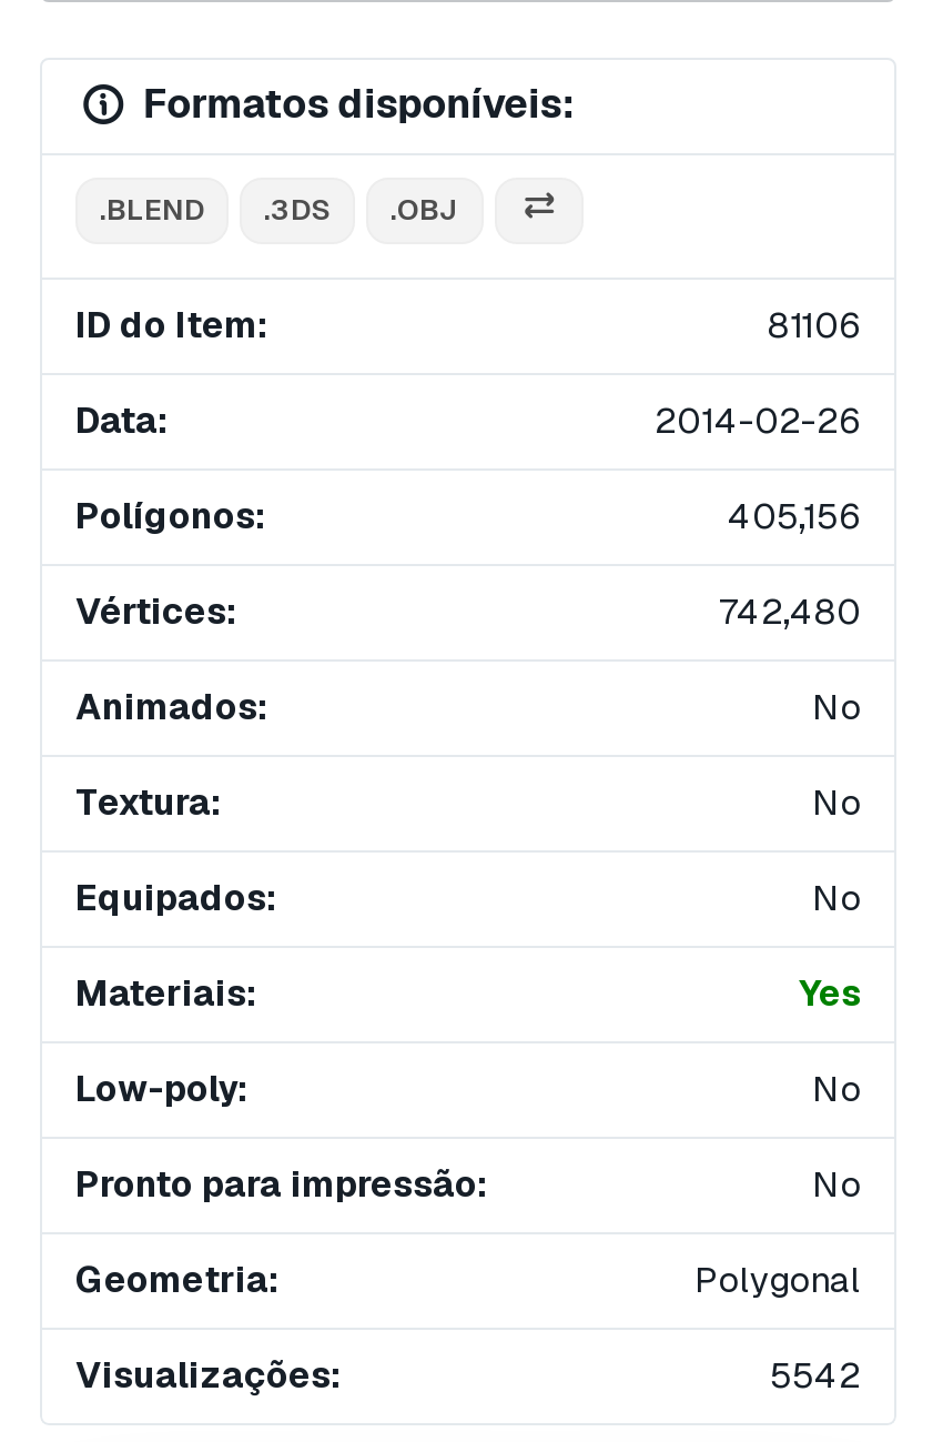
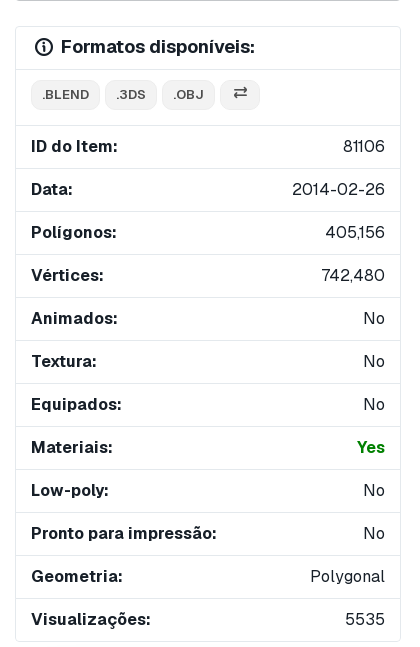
- 5542
+ 5535
